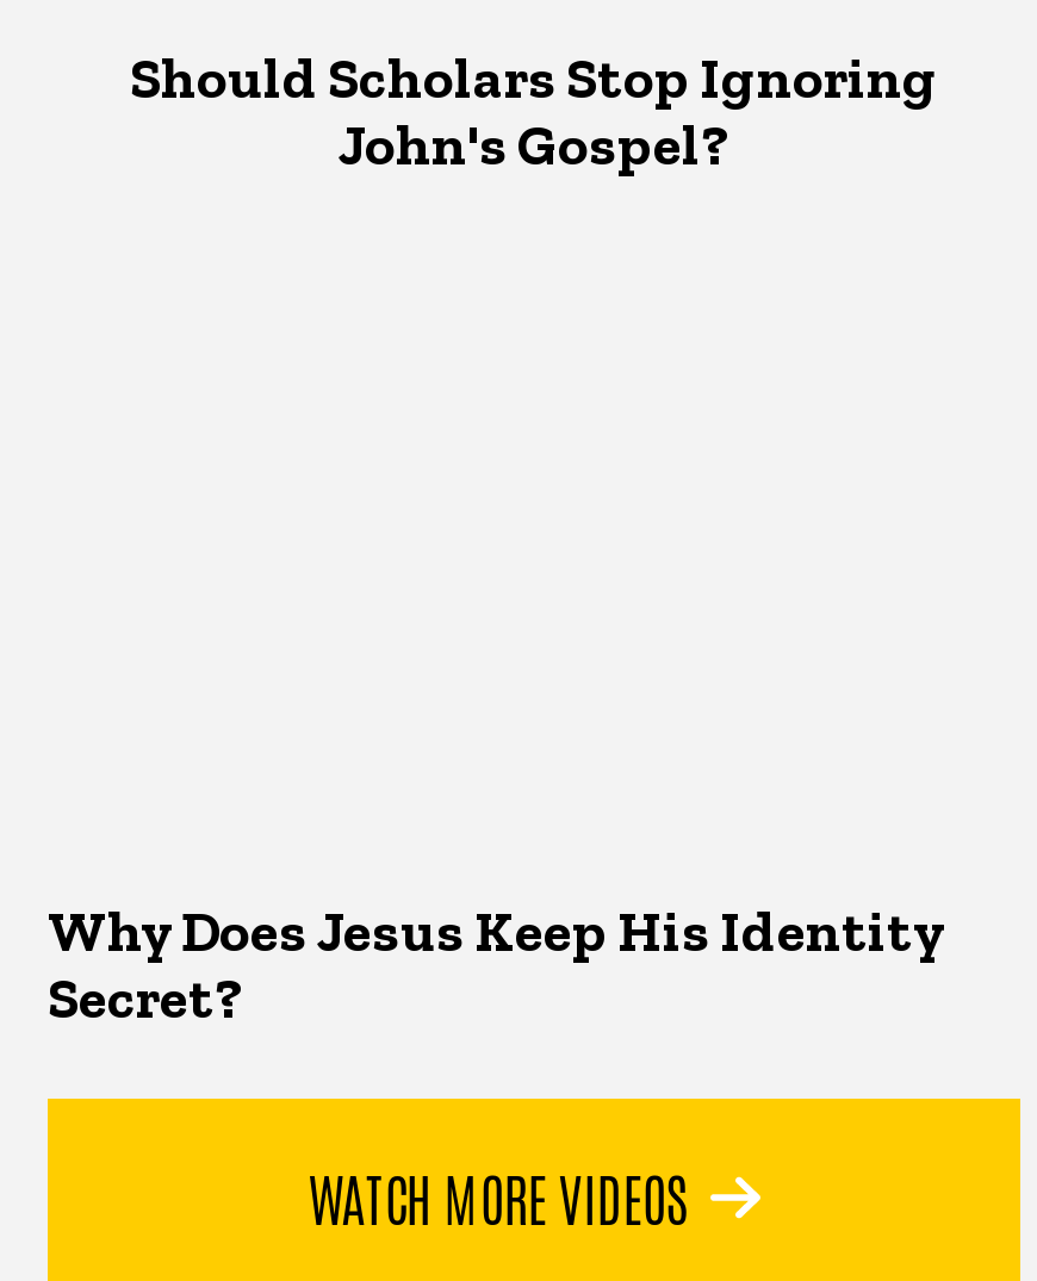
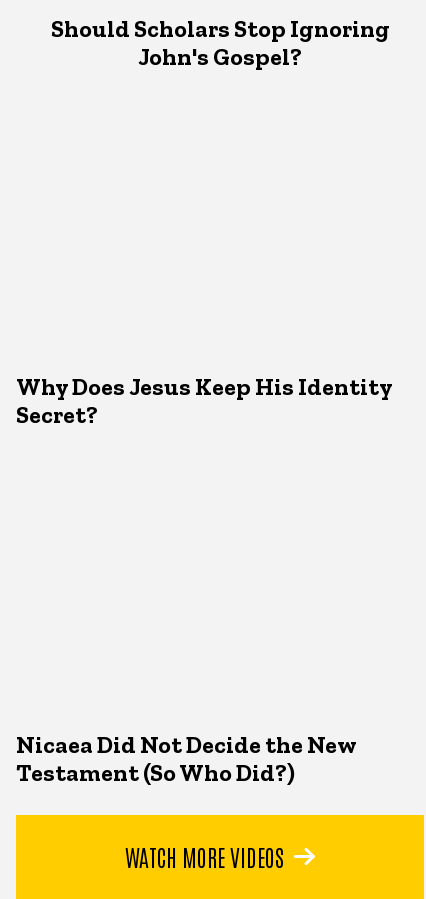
+ Nicaea Did Not Decide the New
+ Testament (So Who Did?)
